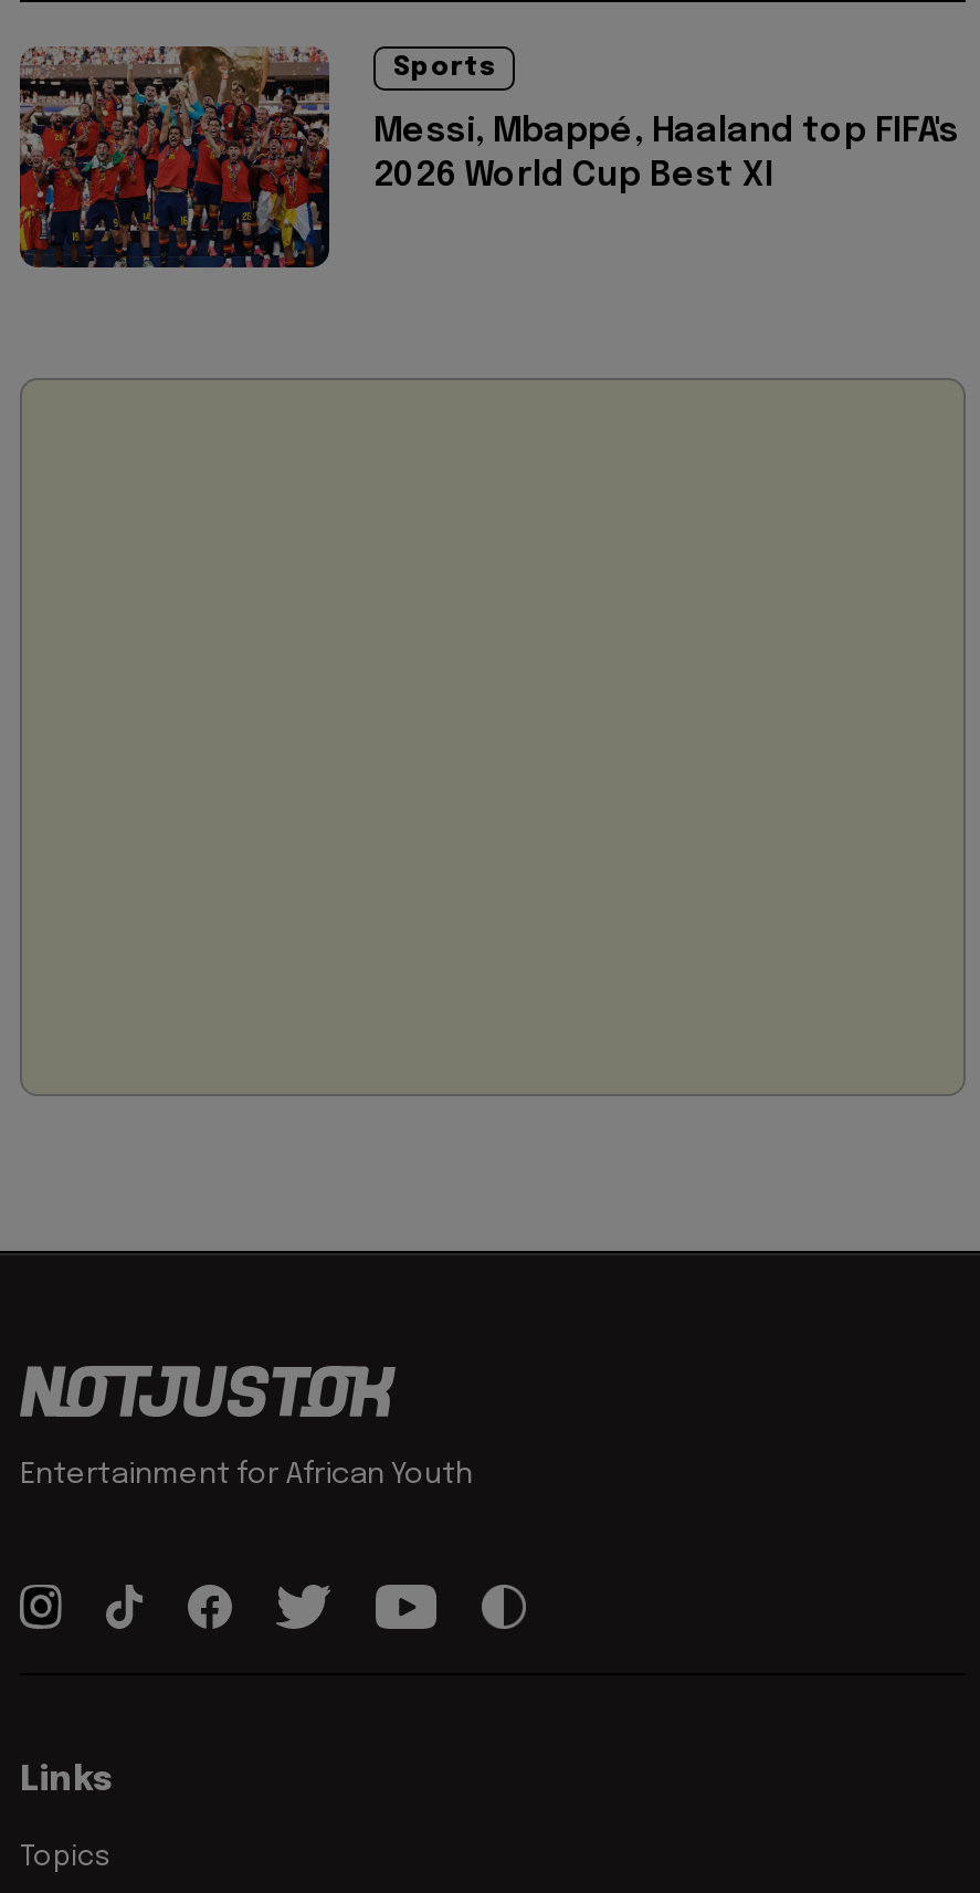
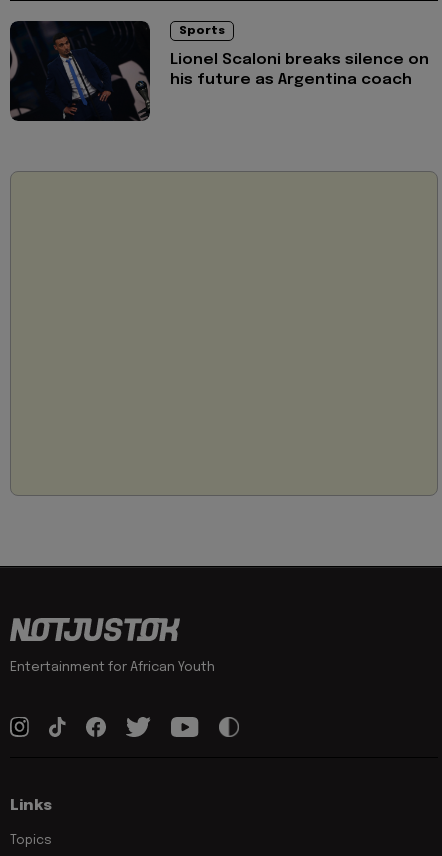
- [image]
- Messi, Mbappé, Haaland top FIFA's
- 2026 World Cup Best XI
+ [image]
+ Lionel Scaloni breaks silence on
+ his future as Argentina coach
